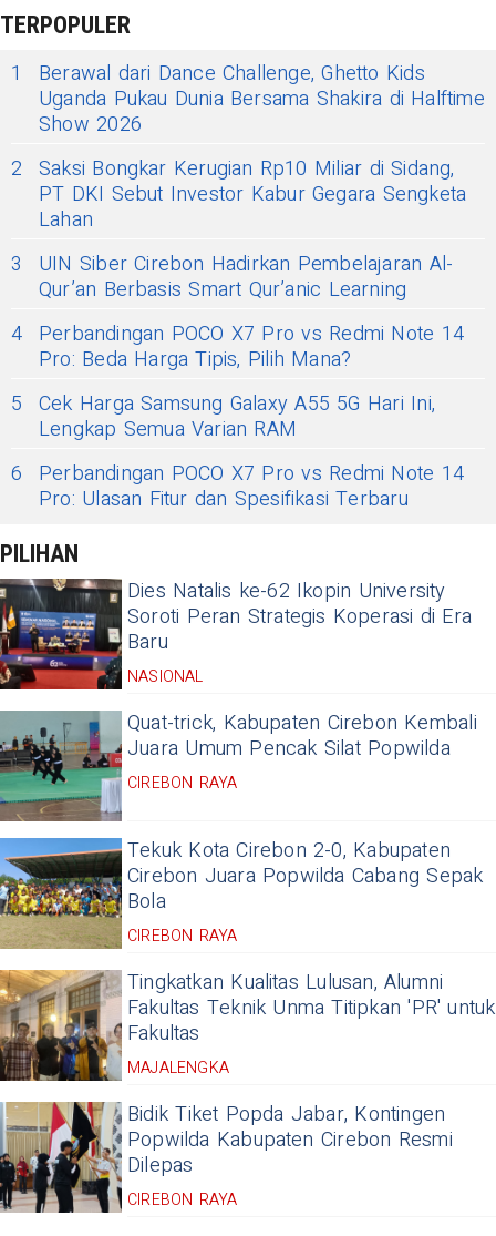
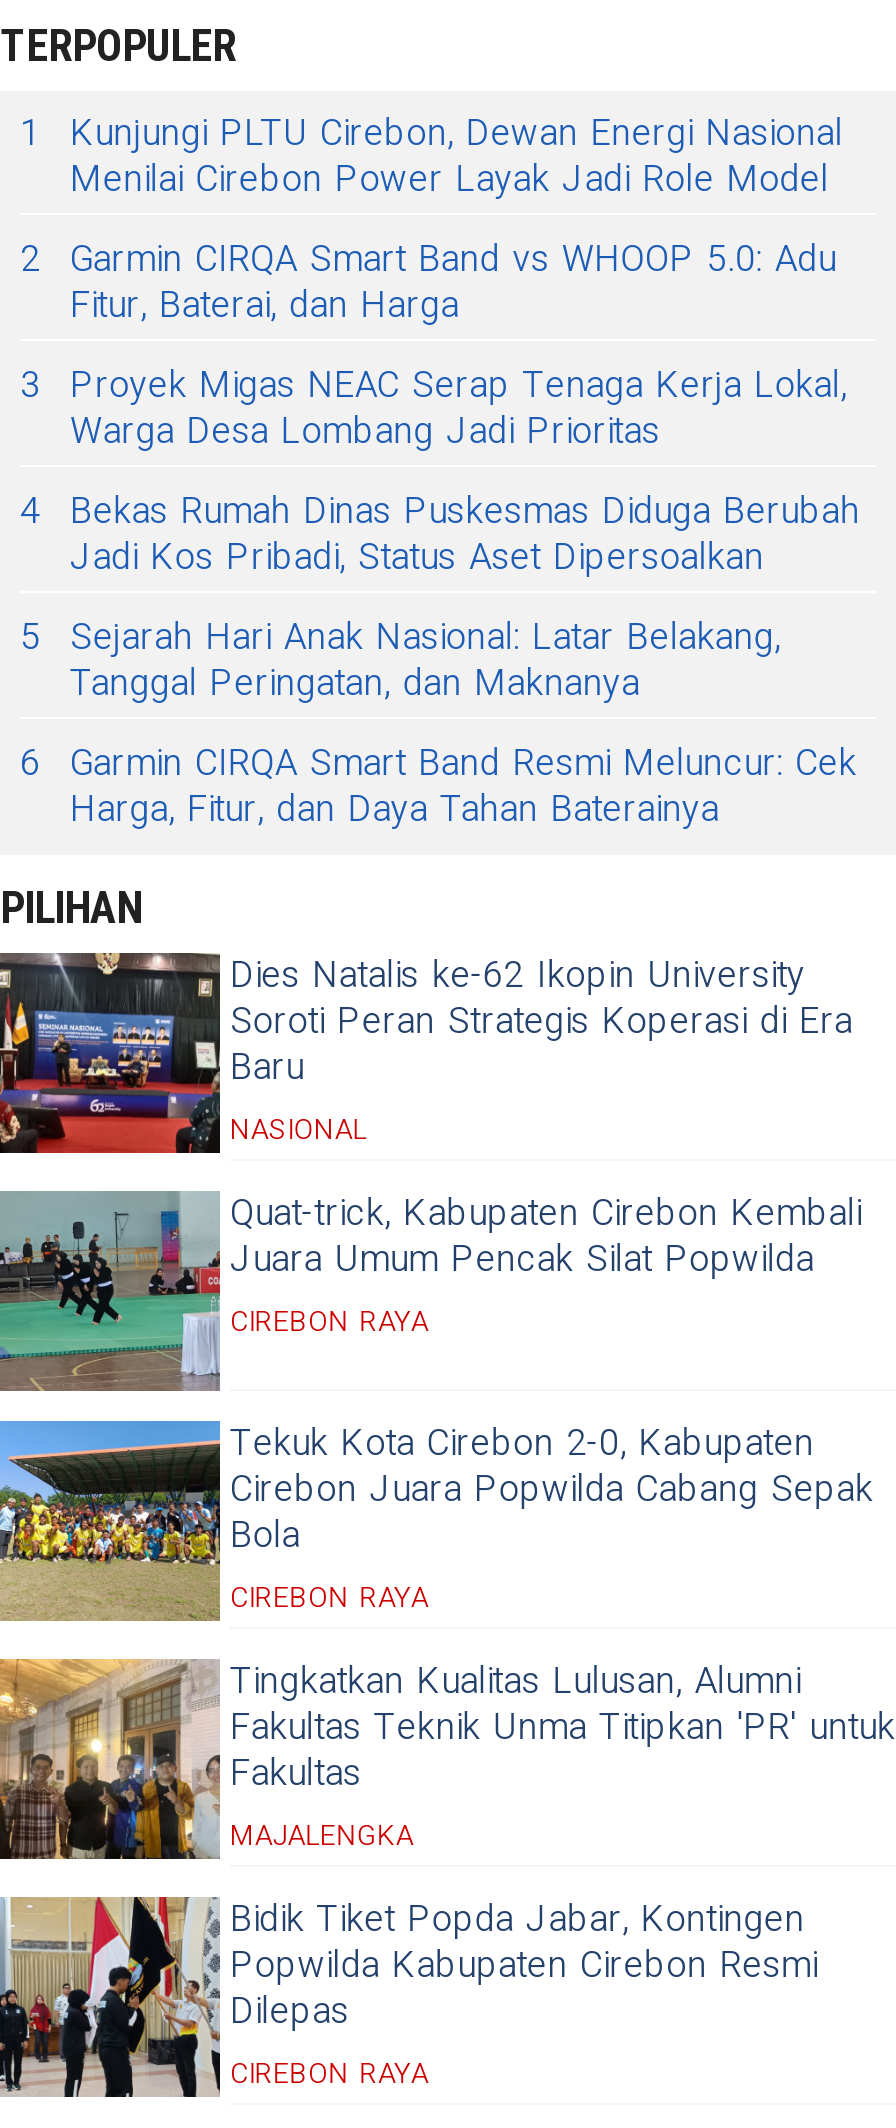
- 1 Berawal dari Dance Challenge, Ghetto Kids
- Uganda Pukau Dunia Bersama Shakira di Halftime
- Show 2026
+ 1 Kunjungi PLTU Cirebon, Dewan Energi Nasional
+ Menilai Cirebon Power Layak Jadi Role Model

- 2 Saksi Bongkar Kerugian Rp10 Miliar di Sidang,
- PT DKI Sebut Investor Kabur Gegara Sengketa
- Lahan
+ 2 Garmin CIRQA Smart Band vs WHOOP 5.0: Adu
+ Fitur, Baterai, dan Harga

- 3 UIN Siber Cirebon Hadirkan Pembelajaran Al-
- Qur’an Berbasis Smart Qur’anic Learning
+ 3 Proyek Migas NEAC Serap Tenaga Kerja Lokal,
+ Warga Desa Lombang Jadi Prioritas

- 4 Perbandingan POCO X7 Pro vs Redmi Note 14
- Pro: Beda Harga Tipis, Pilih Mana?
+ 4 Bekas Rumah Dinas Puskesmas Diduga Berubah
+ Jadi Kos Pribadi, Status Aset Dipersoalkan

- 5 Cek Harga Samsung Galaxy A55 5G Hari Ini,
- Lengkap Semua Varian RAM
+ 5 Sejarah Hari Anak Nasional: Latar Belakang,
+ Tanggal Peringatan, dan Maknanya

- 6 Perbandingan POCO X7 Pro vs Redmi Note 14
- Pro: Ulasan Fitur dan Spesifikasi Terbaru
+ 6 Garmin CIRQA Smart Band Resmi Meluncur: Cek
+ Harga, Fitur, dan Daya Tahan Baterainya
